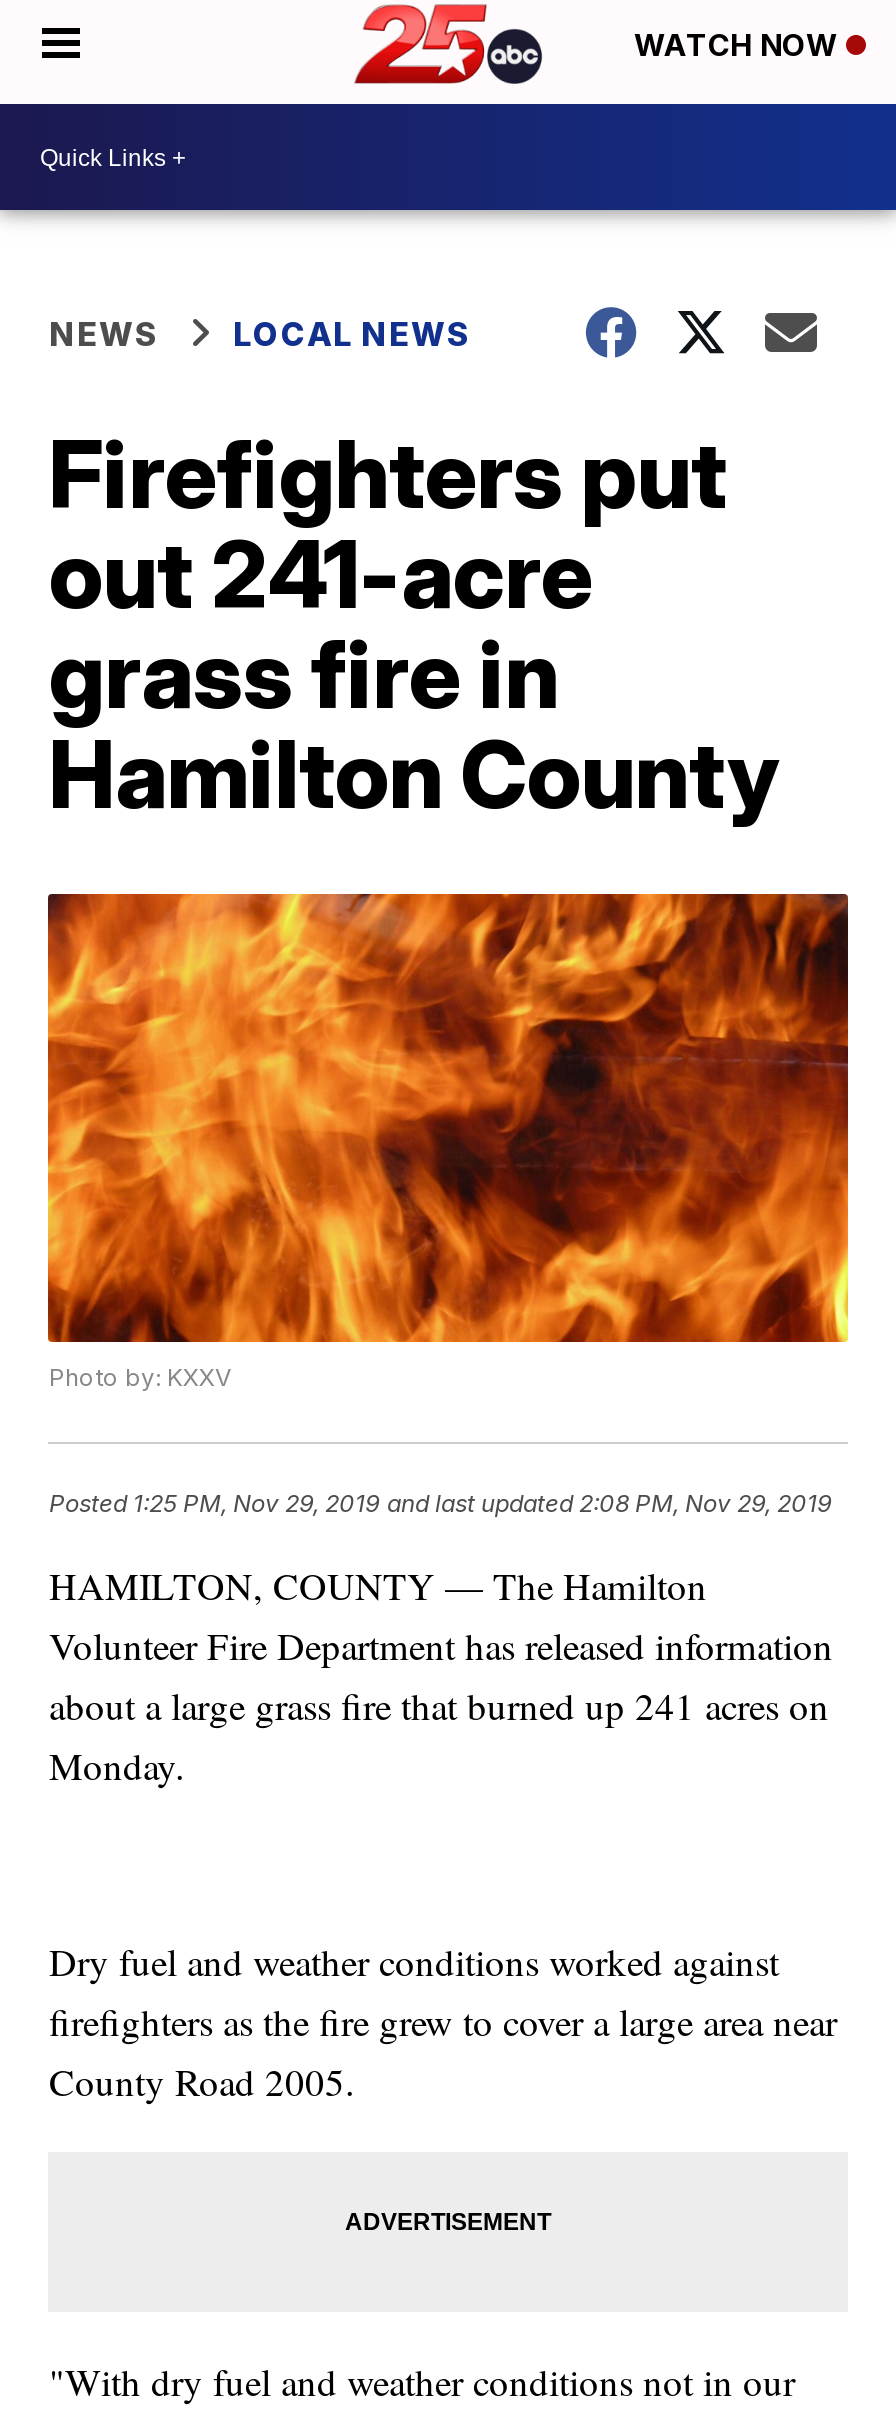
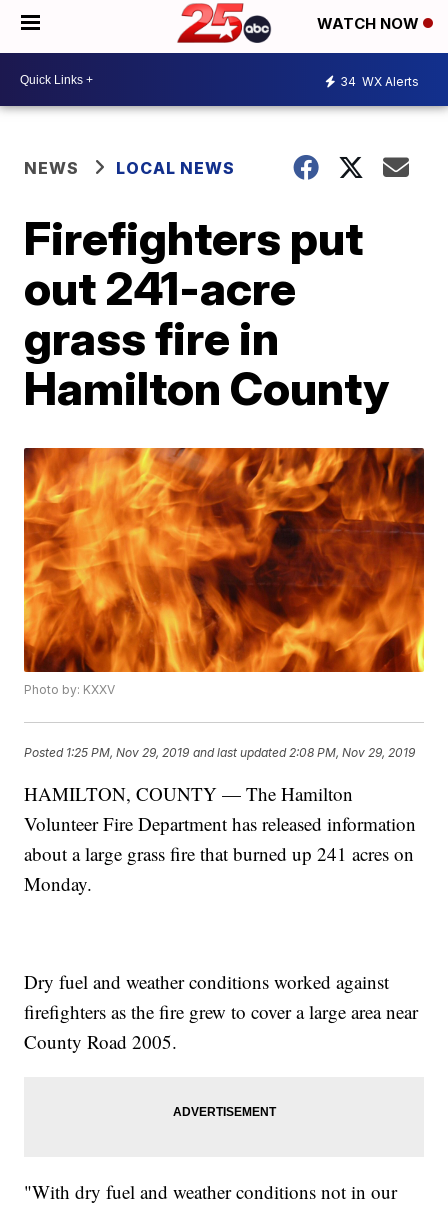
+ 34 WX Alerts
